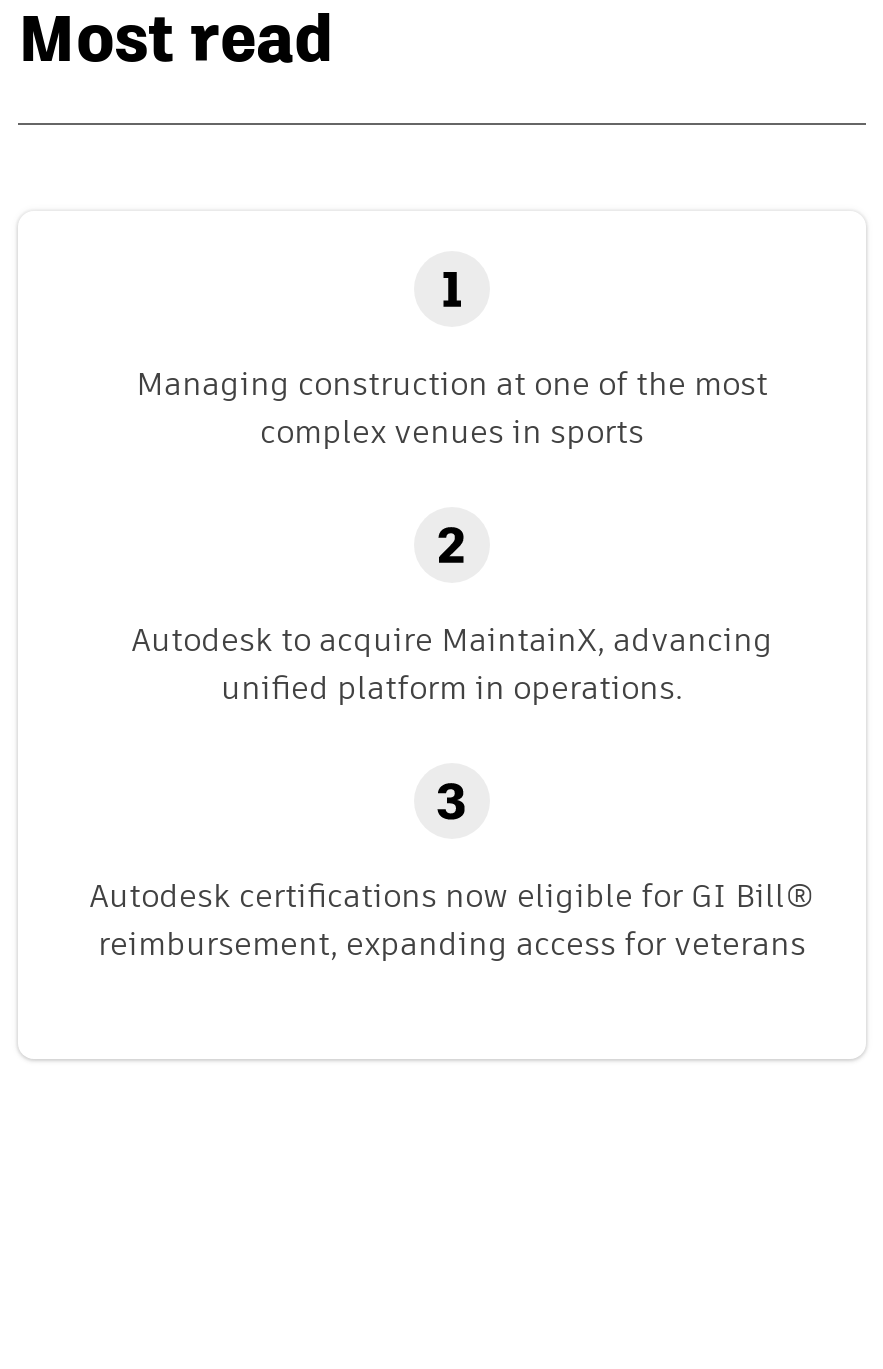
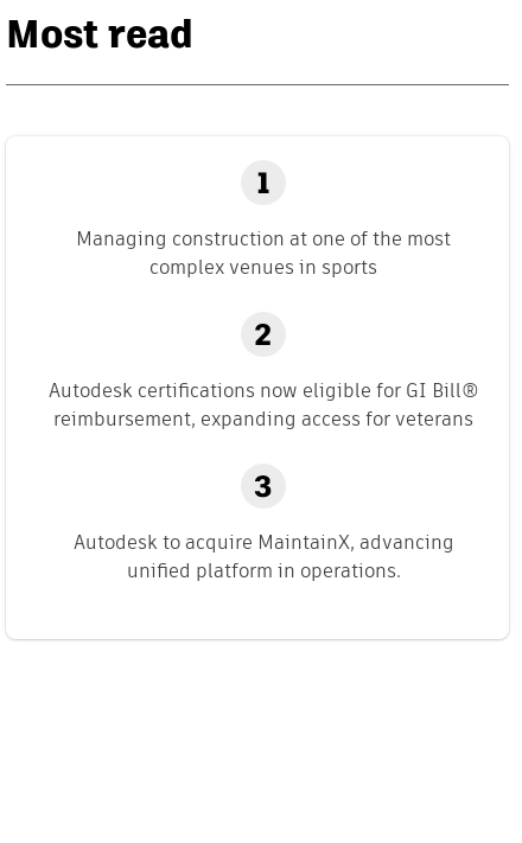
moved down: Autodesk to acquire MaintainX, advancing | unified platform in operations.

moved up: Autodesk certifications now eligible for GI Bill® | reimbursement, expanding access for veterans
